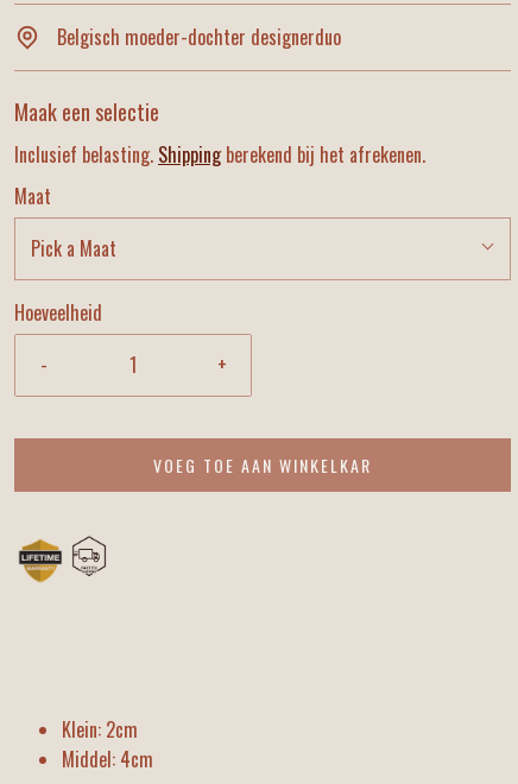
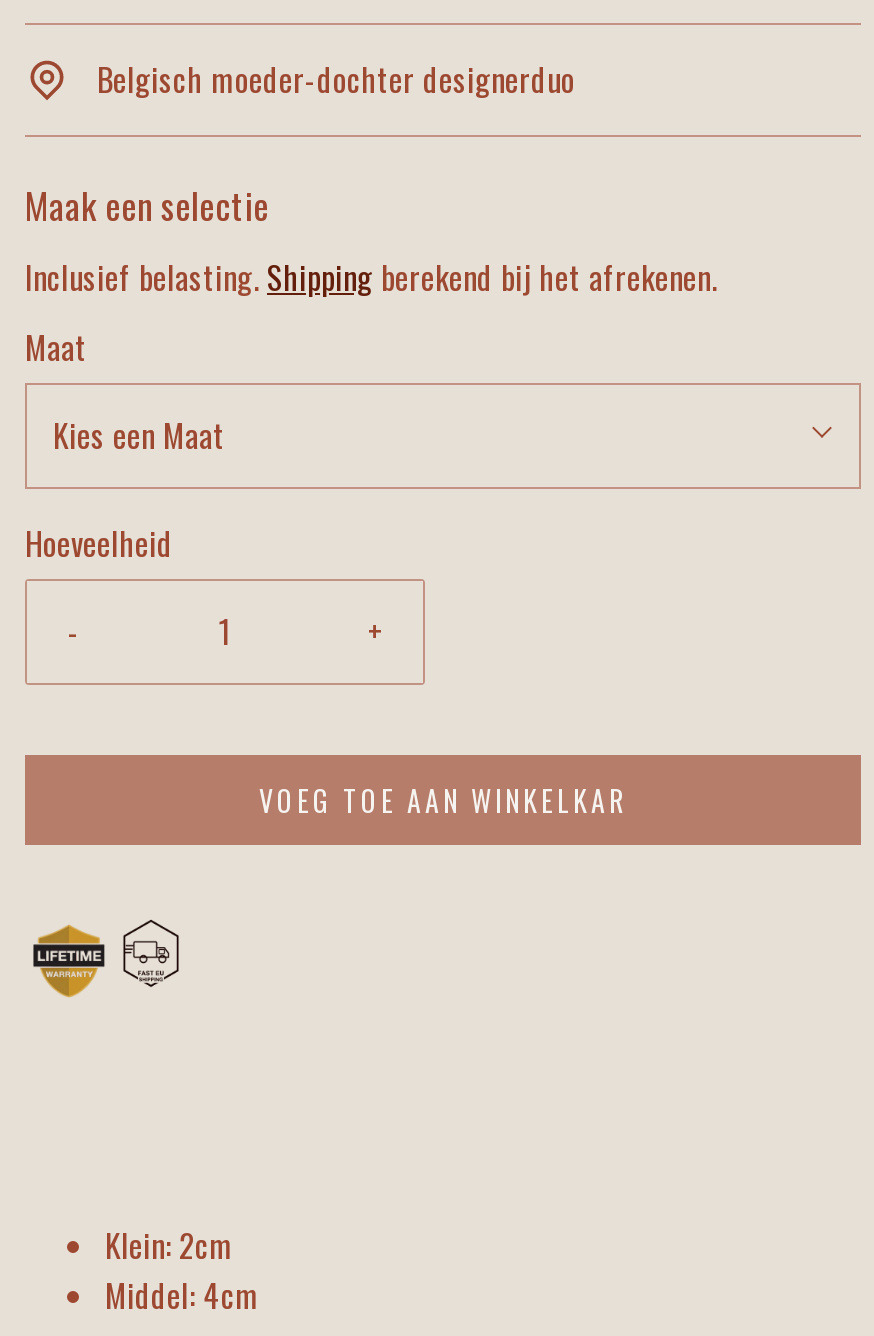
- Pick a Maat
+ Kies een Maat
